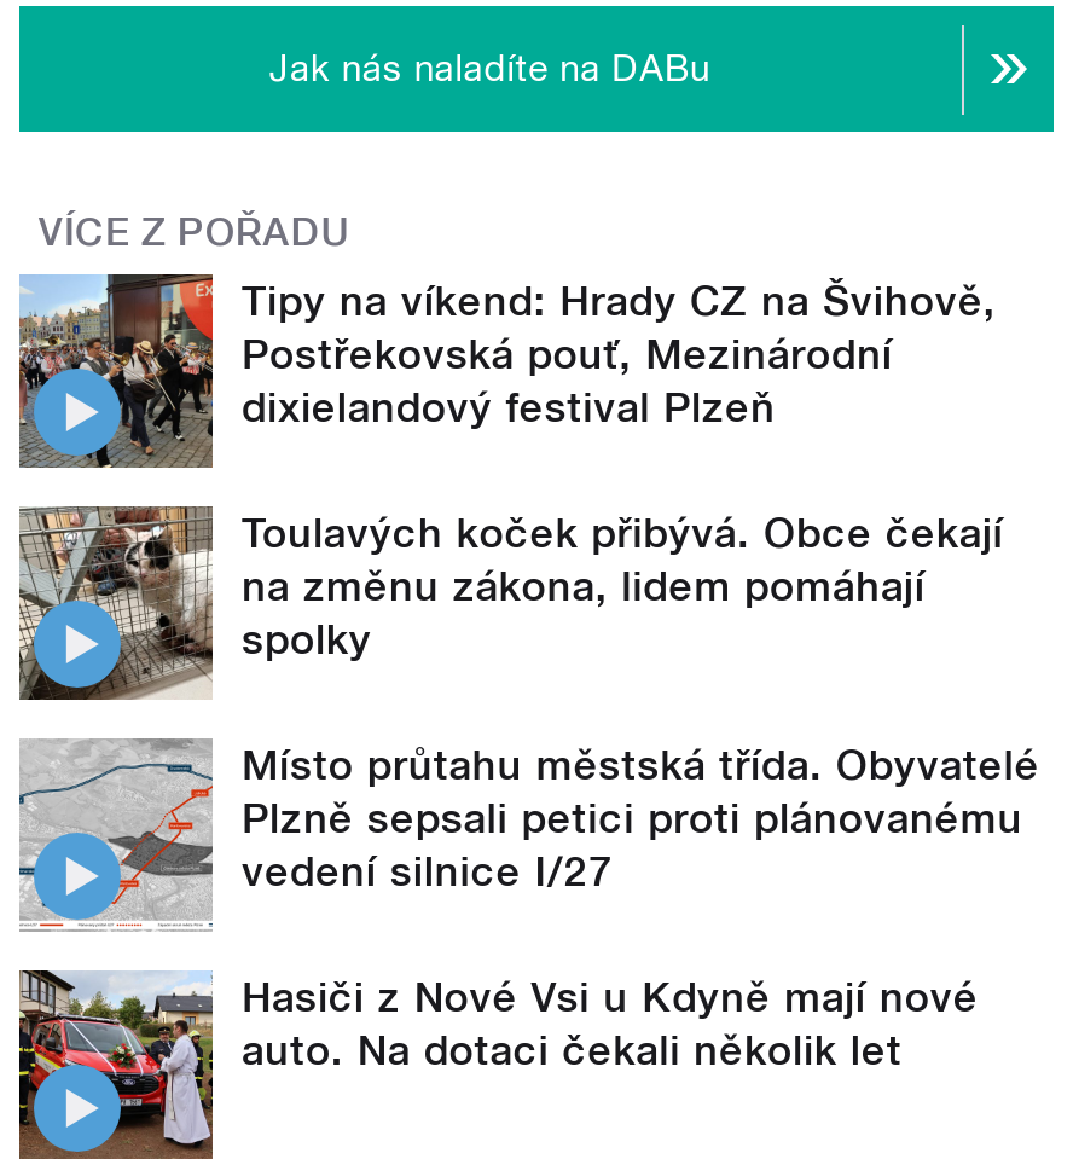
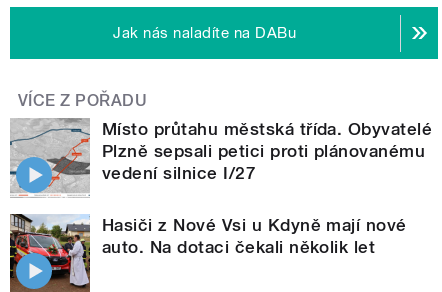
- [image]
- Tipy na víkend: Hrady CZ na Švihově,
- Postřekovská pouť, Mezinárodní
- dixielandový festival Plzeň
- Toulavých koček přibývá. Obce čekají
- na změnu zákona, lidem pomáhají
- spolky

- [image]
